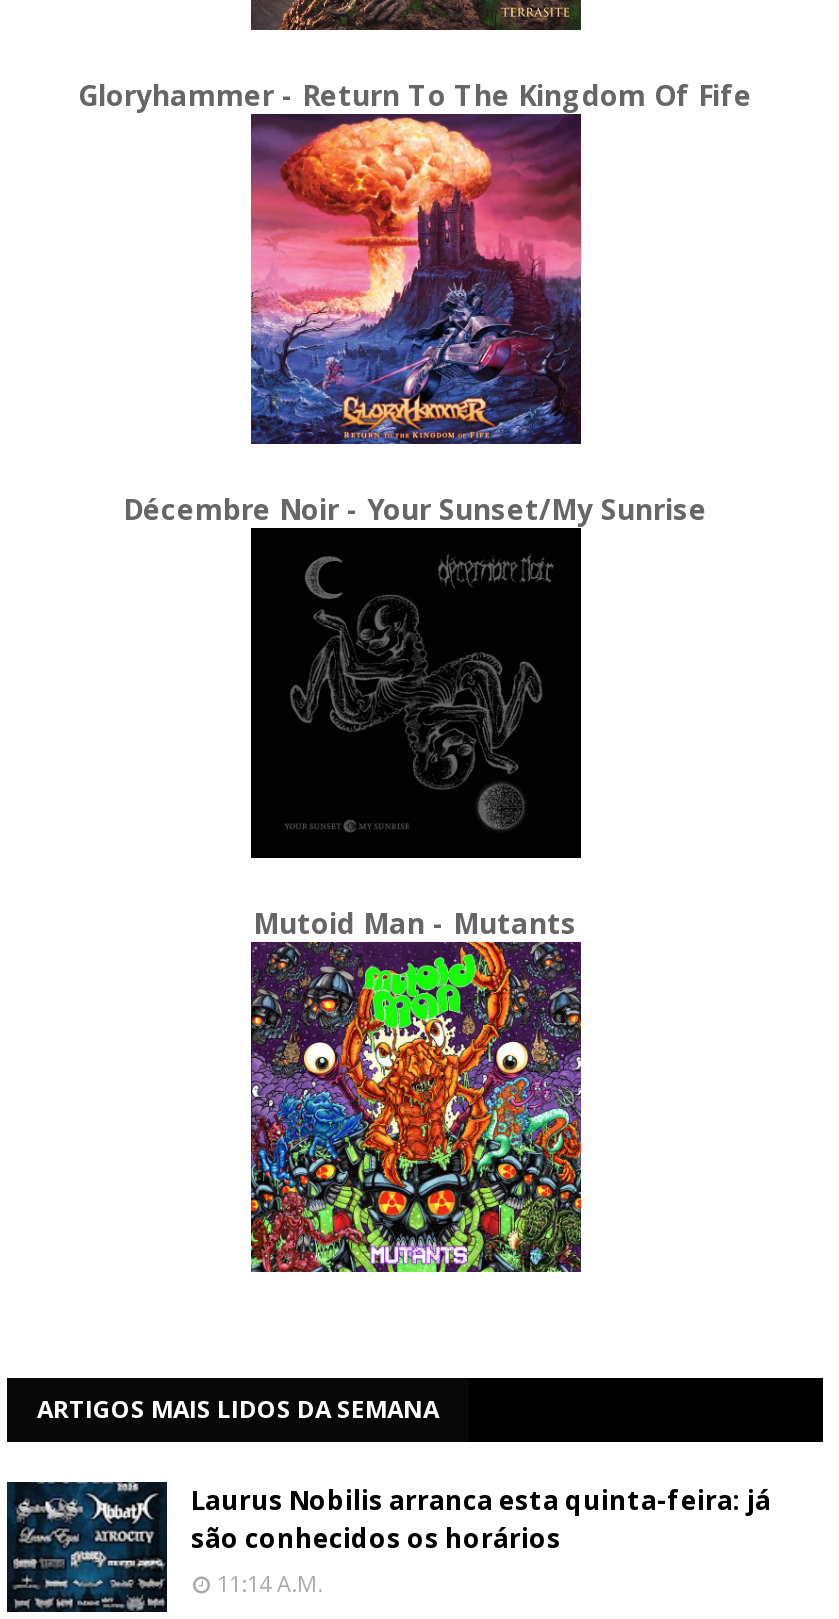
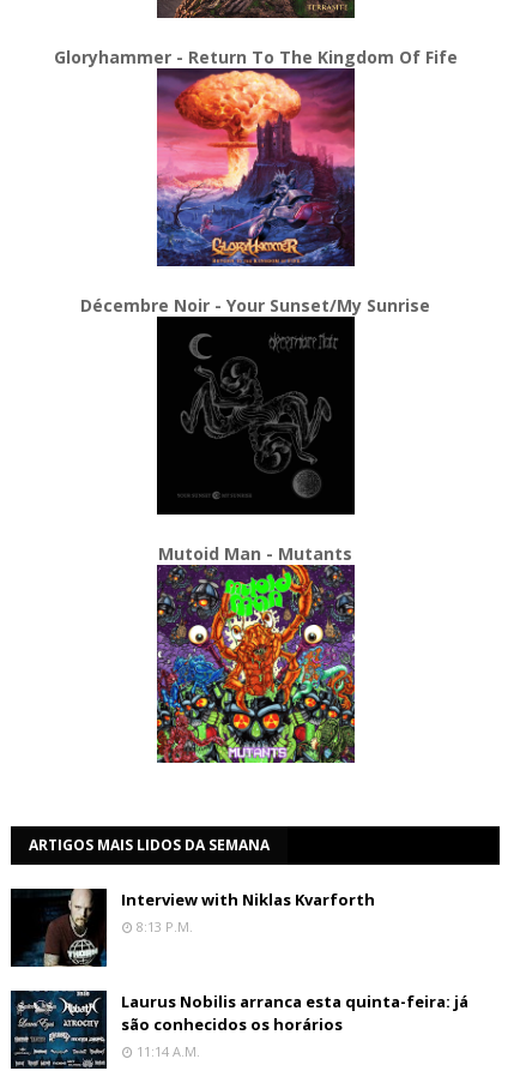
+ [image]
+ Interview with Niklas Kvarforth
+ 8:13 P.m.
